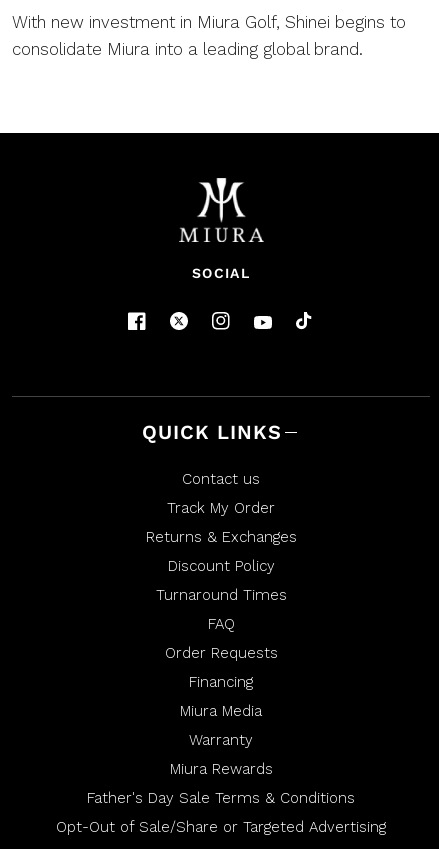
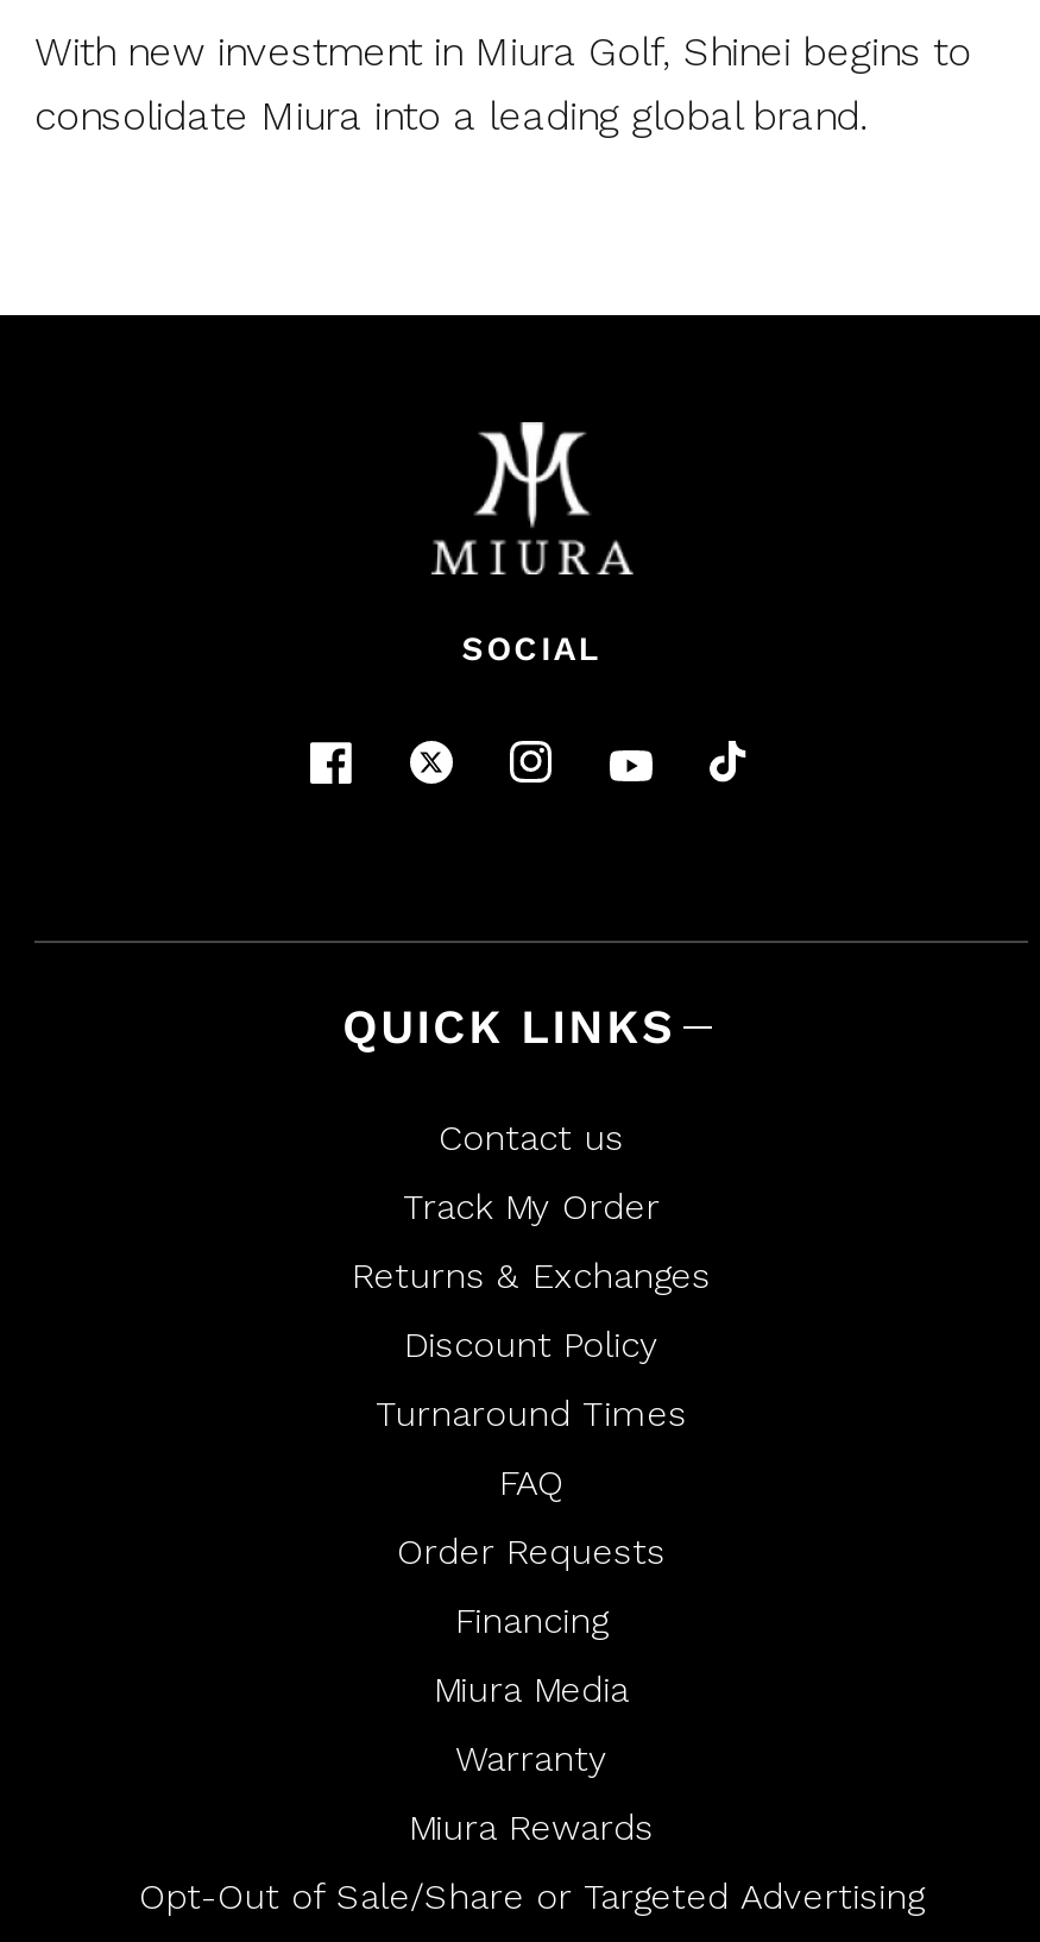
- Father's Day Sale Terms & Conditions
